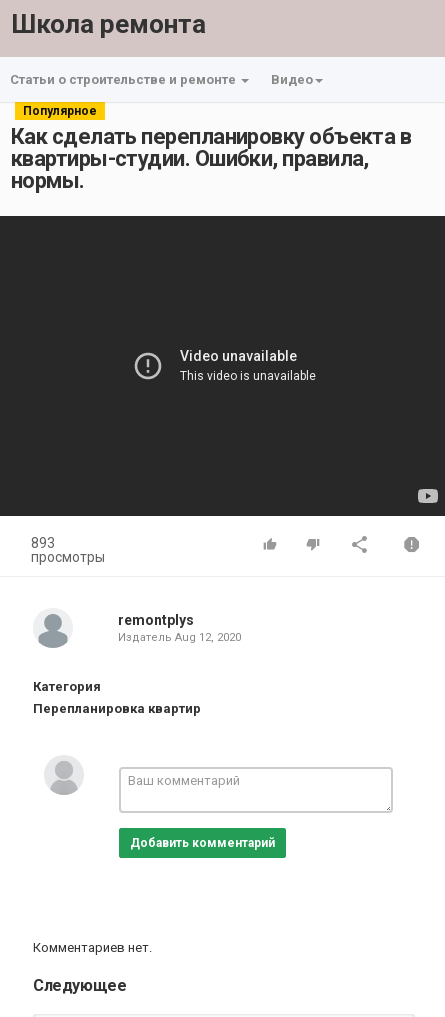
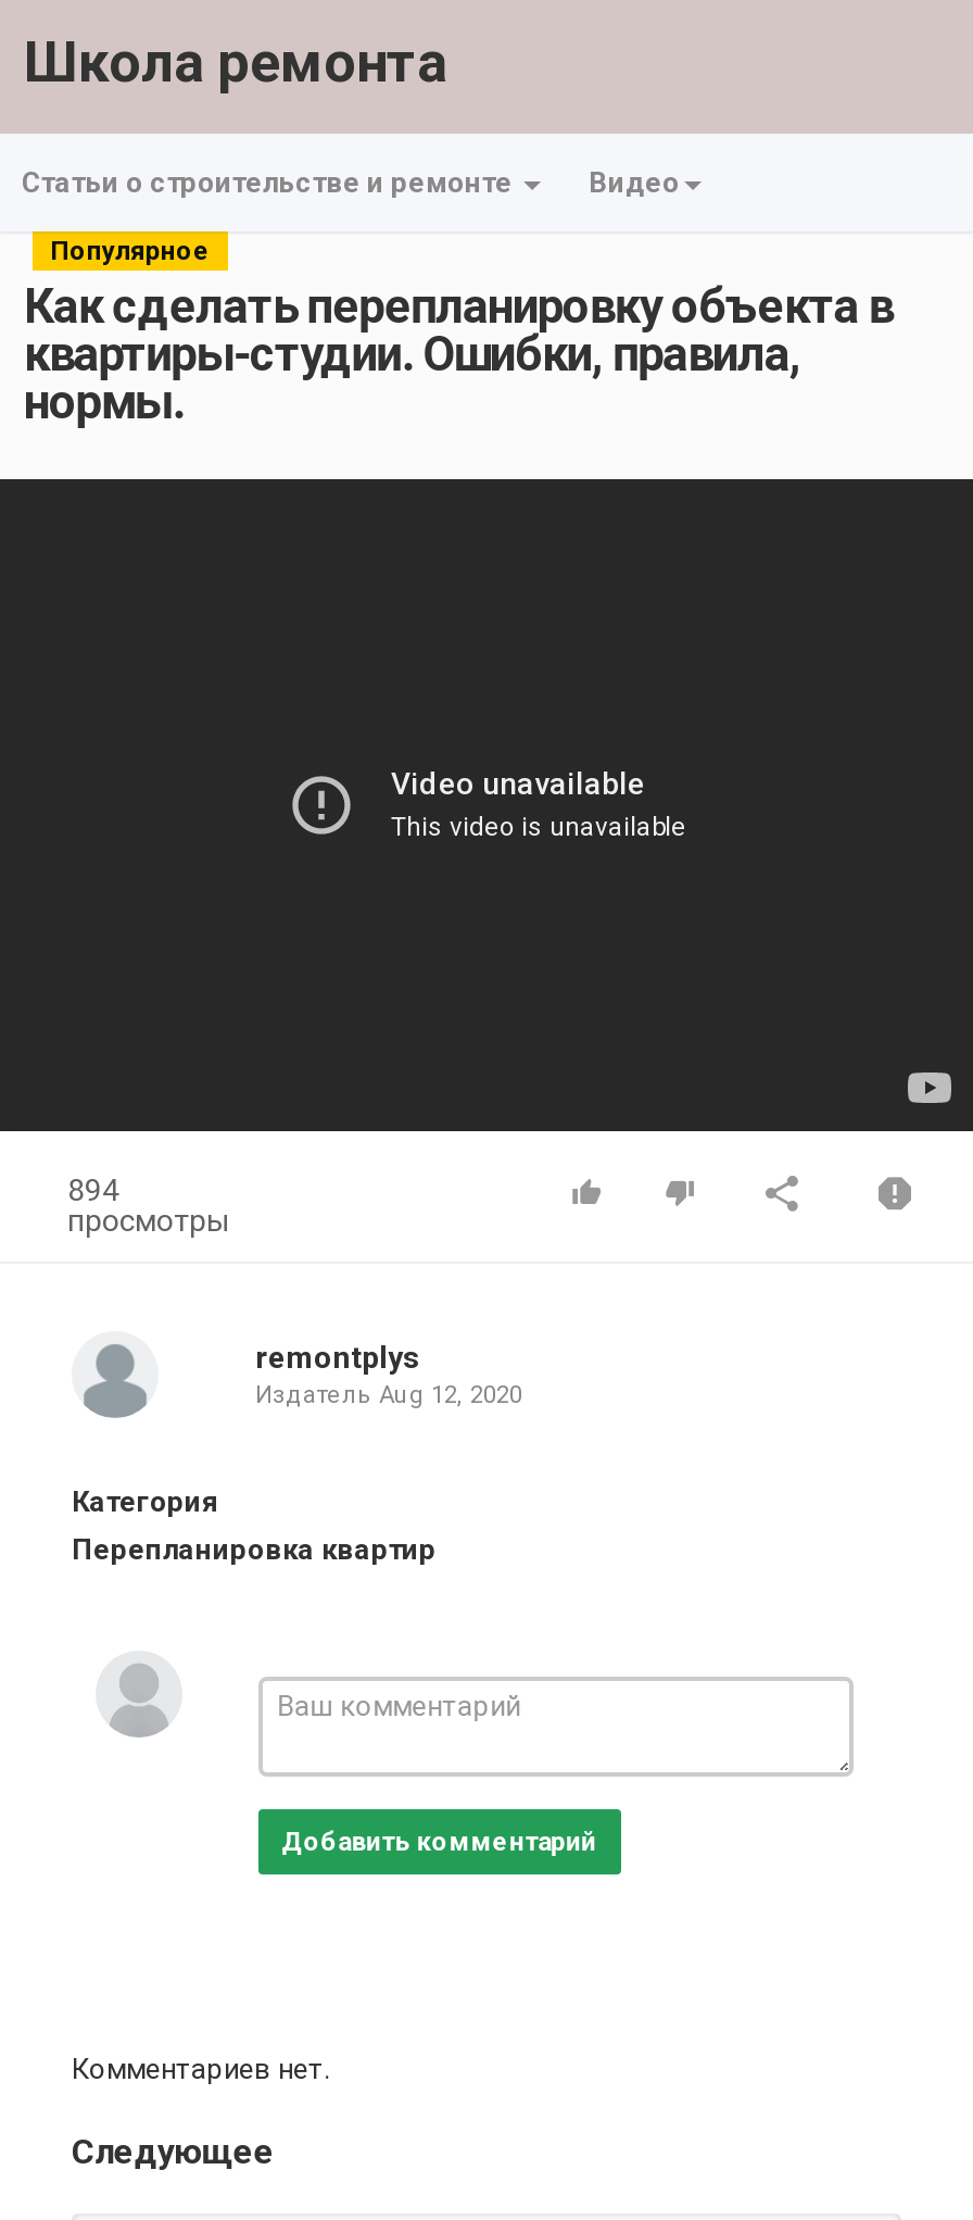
- 893
+ 894
